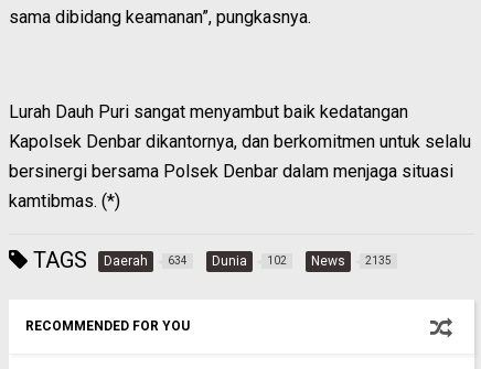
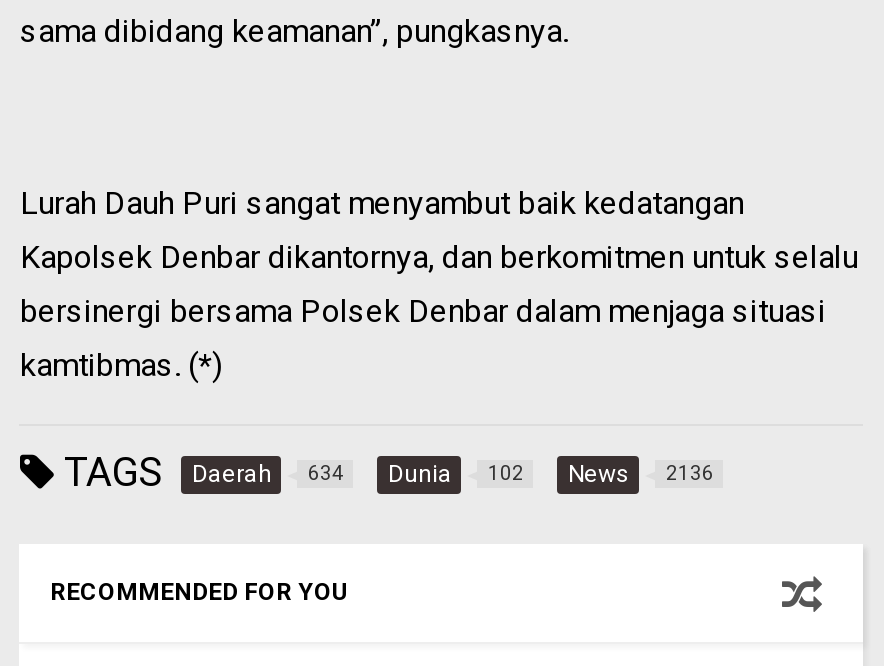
- TAGS Daerah 634 Dunia 102 News 2135
+ TAGS Daerah 634 Dunia 102 News 2136
